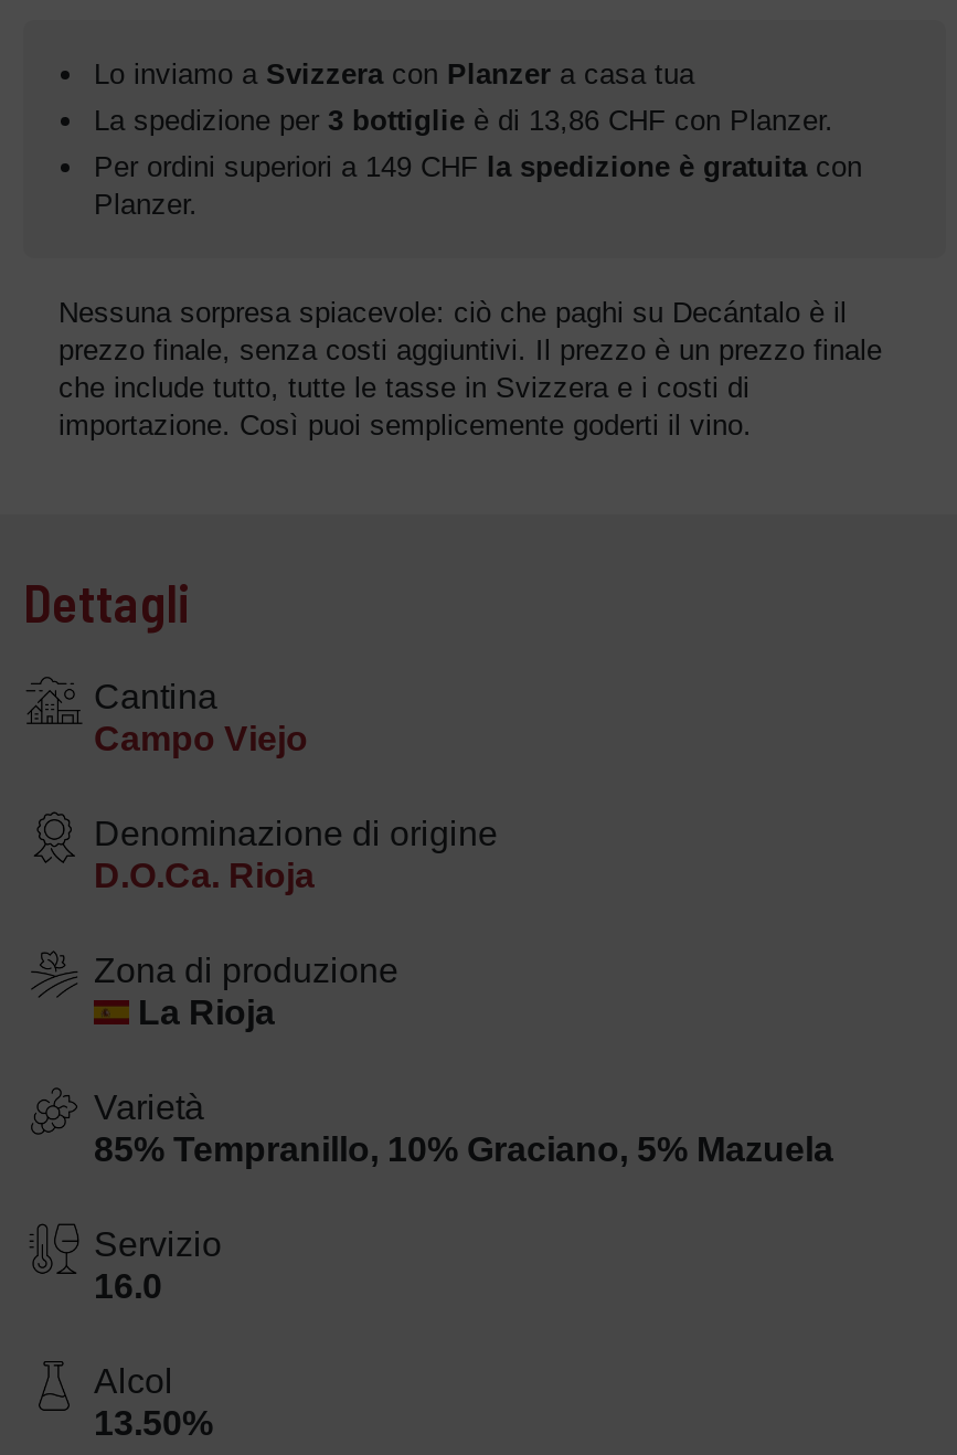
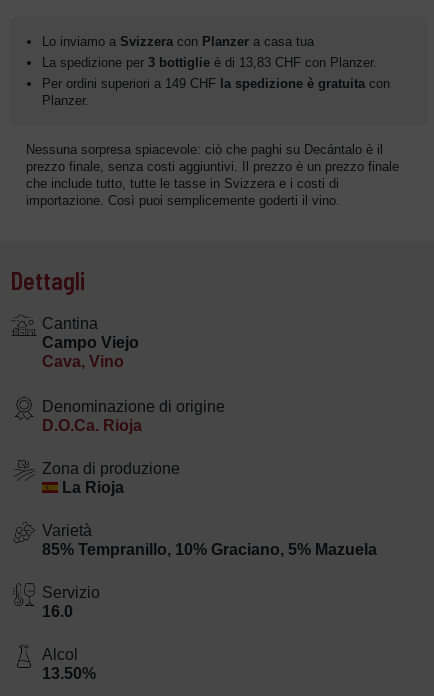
- La spedizione per 3 bottiglie è di 13,86 CHF con Planzer.
+ La spedizione per 3 bottiglie è di 13,83 CHF con Planzer.

+ Cava, Vino
